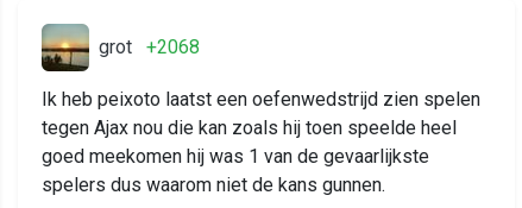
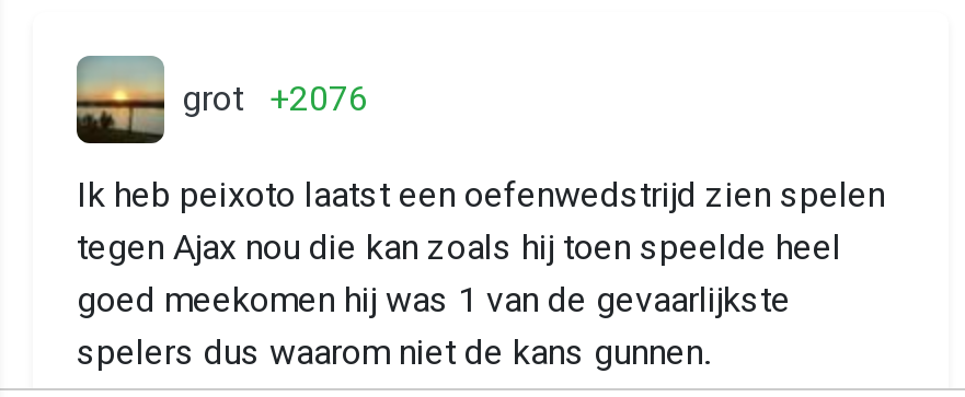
- grot +2068
+ grot +2076
